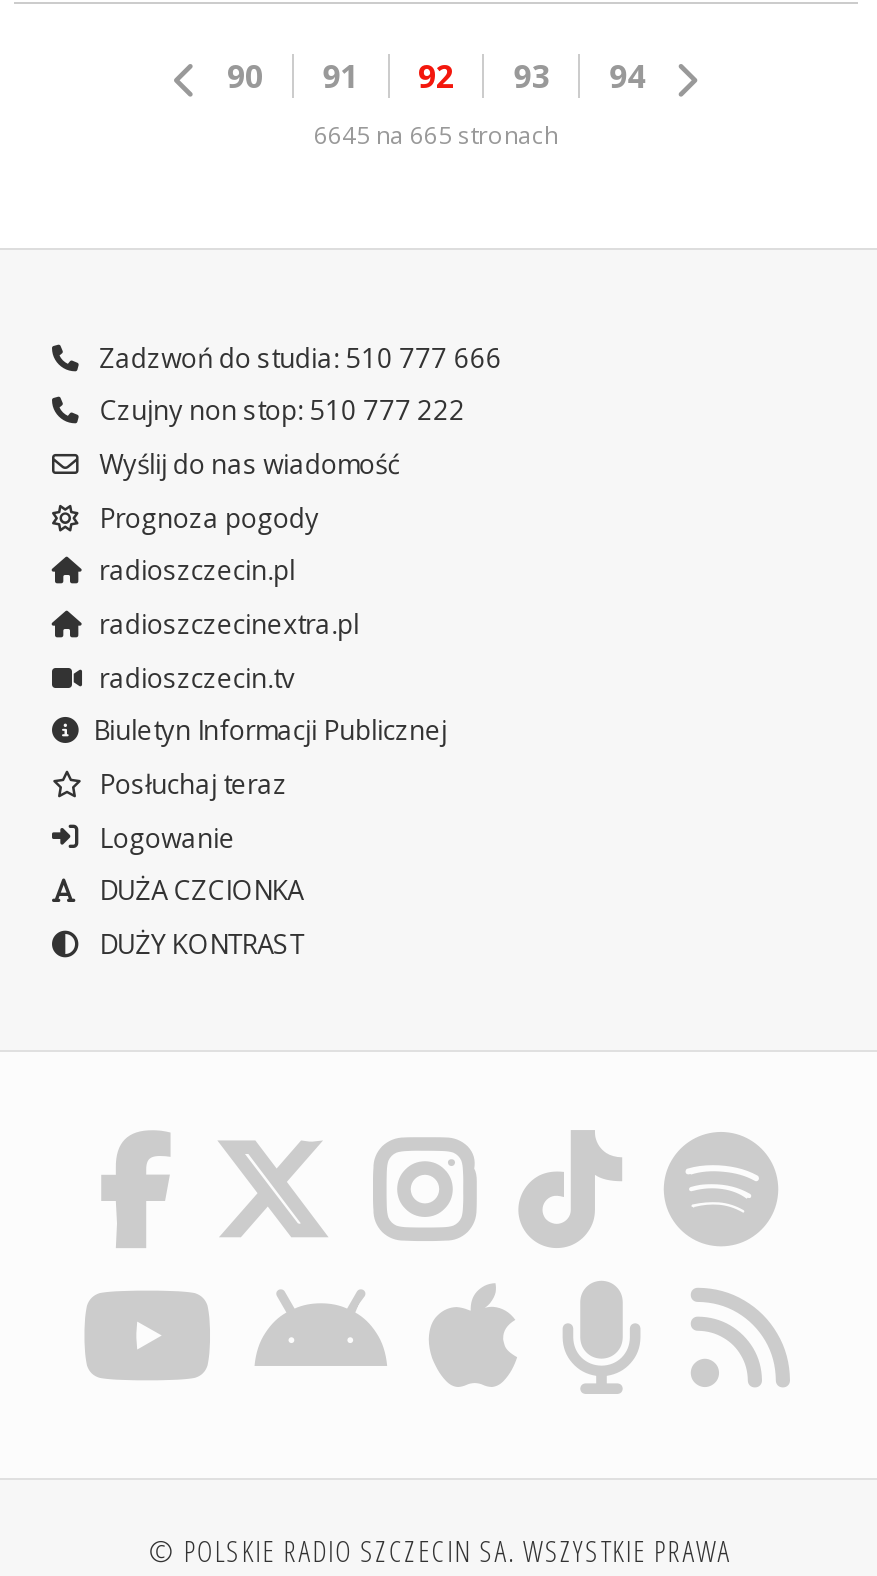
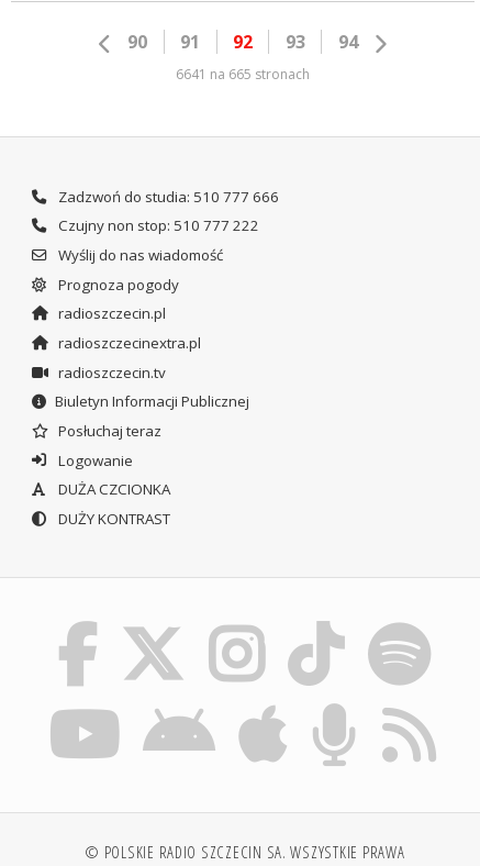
- 6645 na 665 stronach
+ 6641 na 665 stronach
